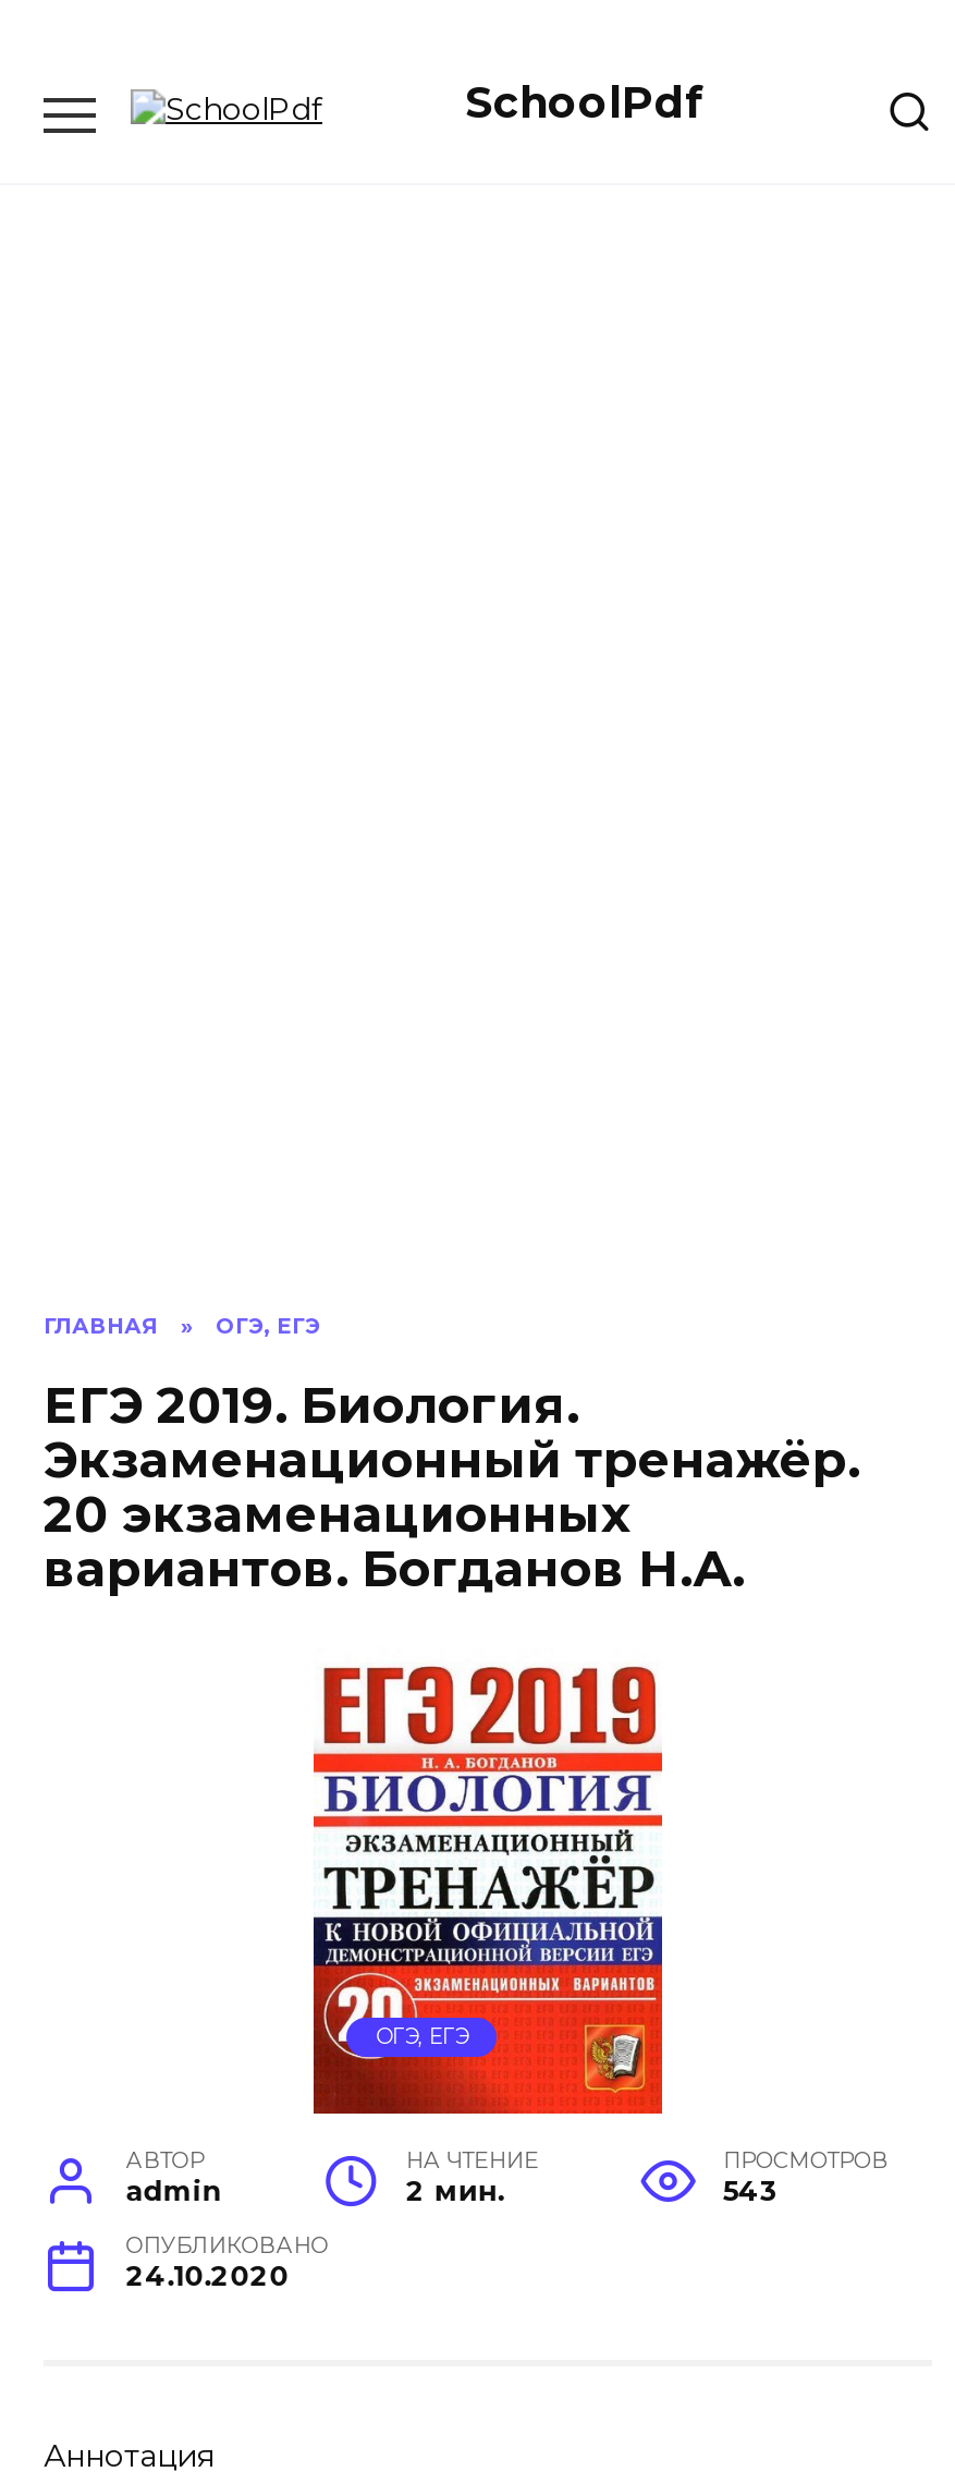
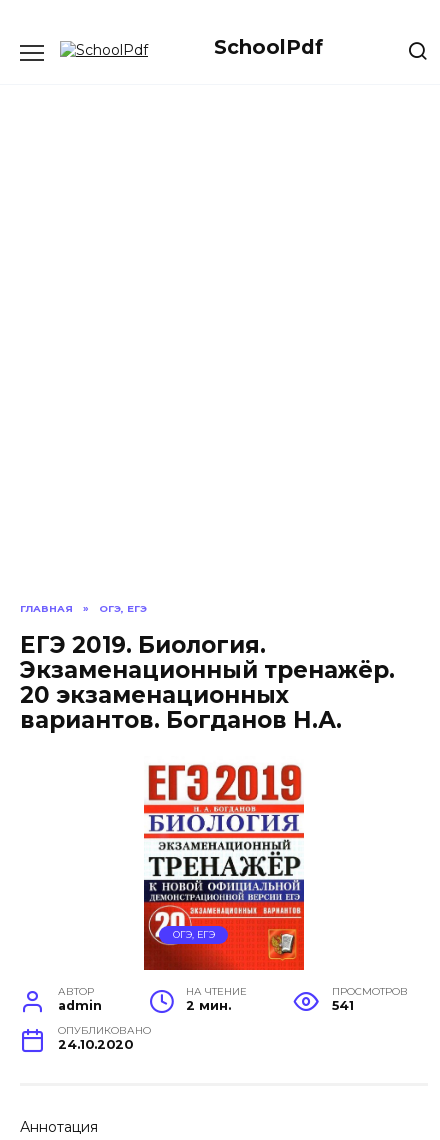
- 543
+ 541
